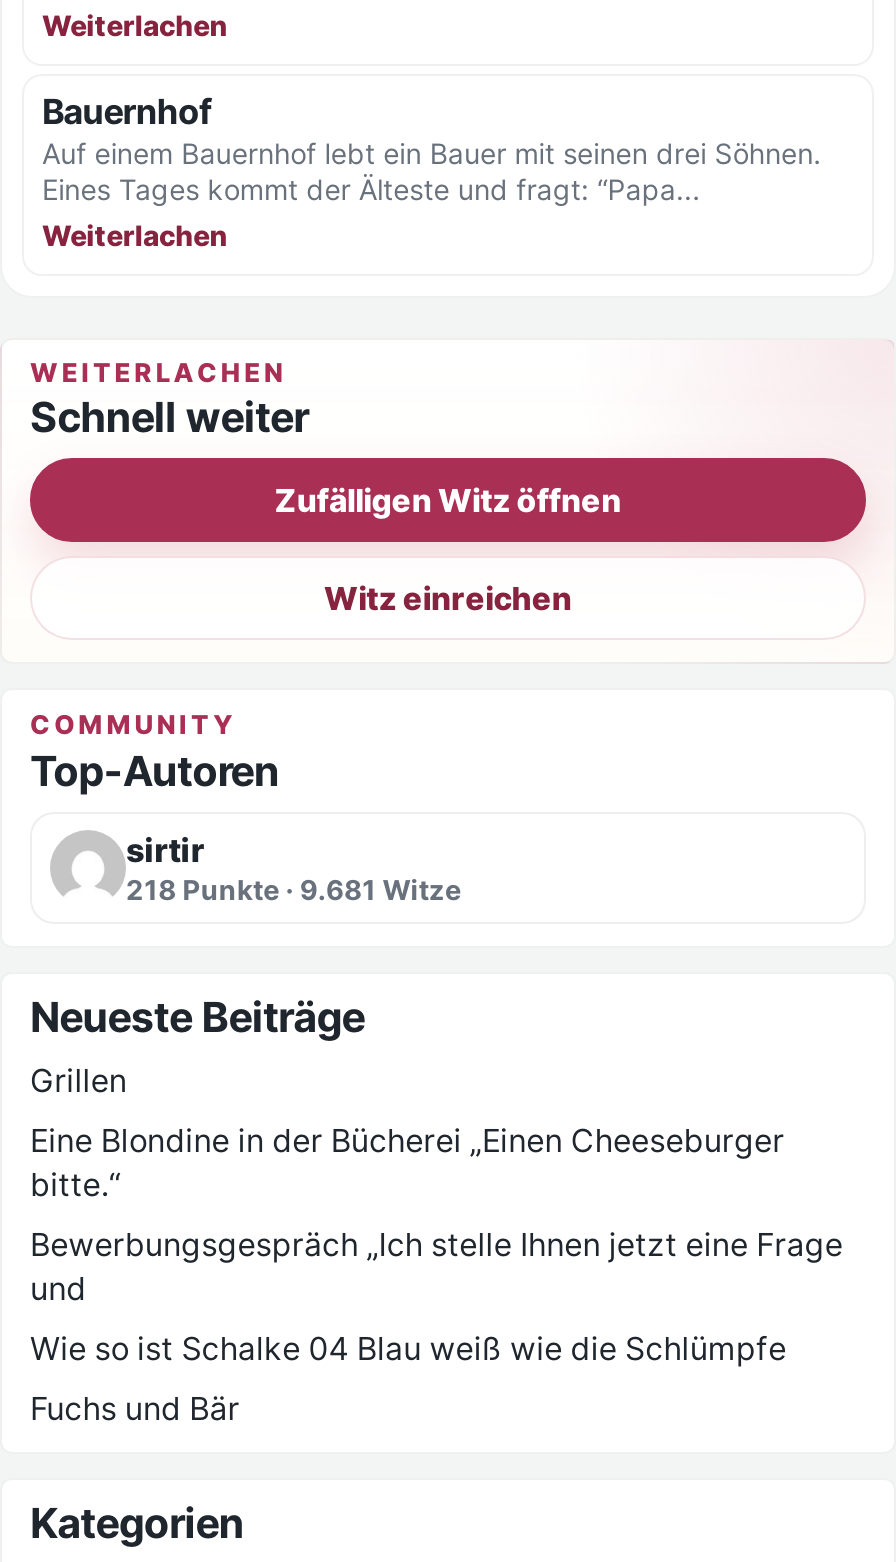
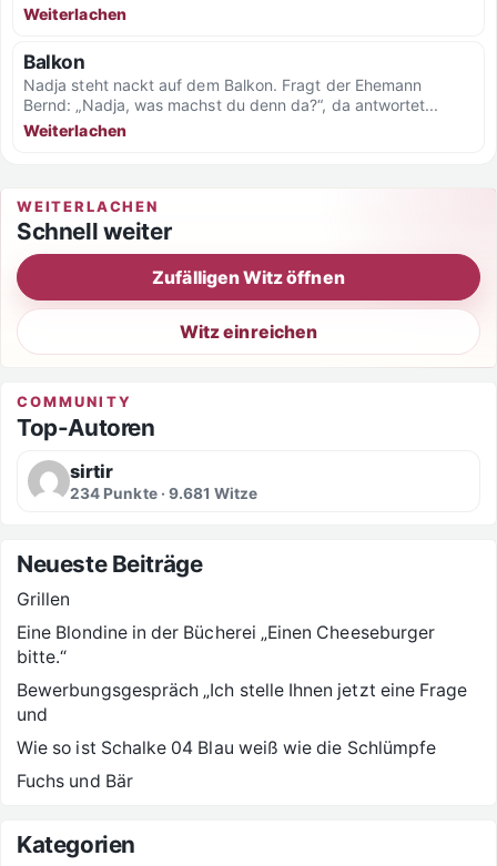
- Bauernhof
- Auf einem Bauernhof lebt ein Bauer mit seinen drei Söhnen.
- Eines Tages kommt der Älteste und fragt: “Papa...
+ Balkon
+ Nadja steht nackt auf dem Balkon. Fragt der Ehemann
+ Bernd: „Nadja, was machst du denn da?“, da antwortet...

- 218 Punkte · 9.681 Witze
+ 234 Punkte · 9.681 Witze
